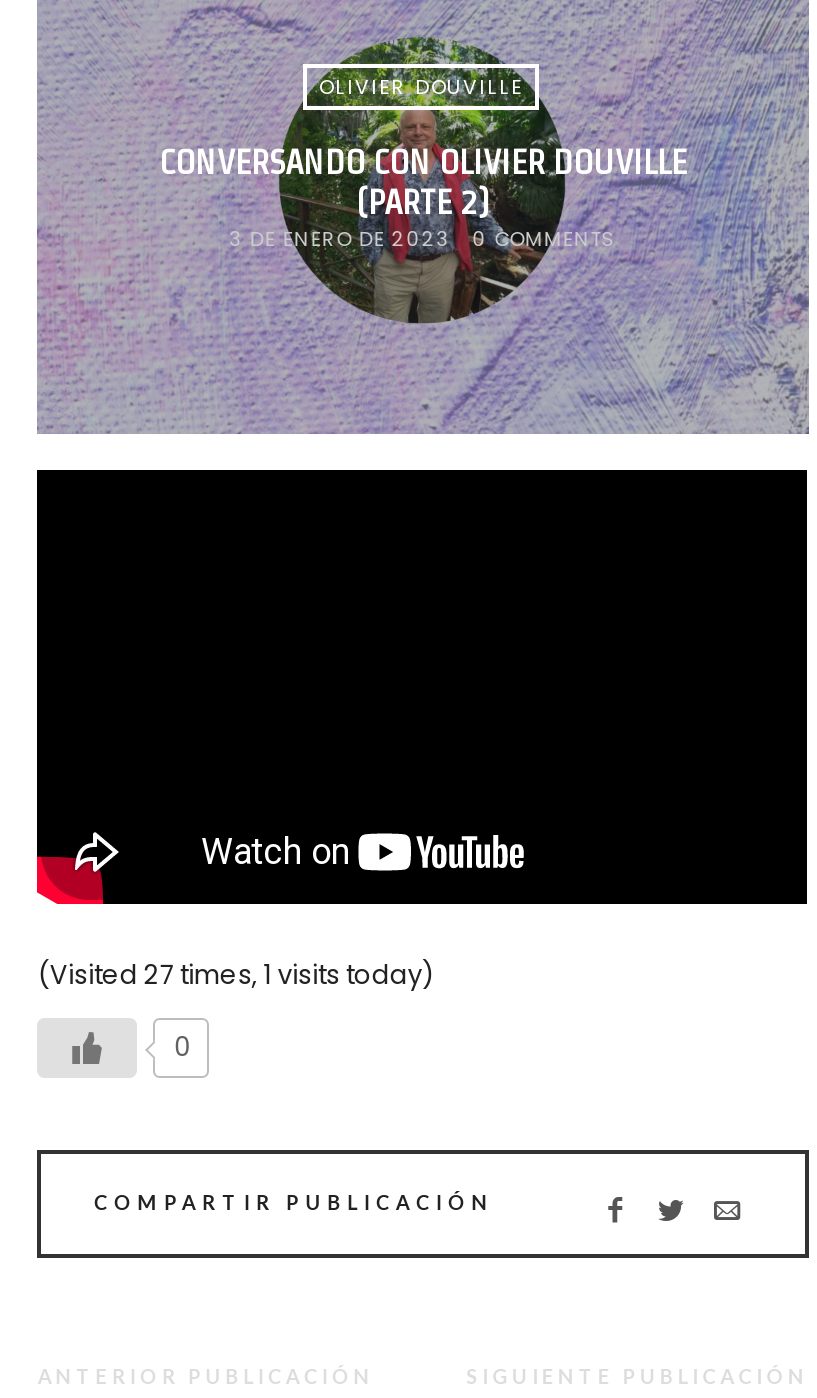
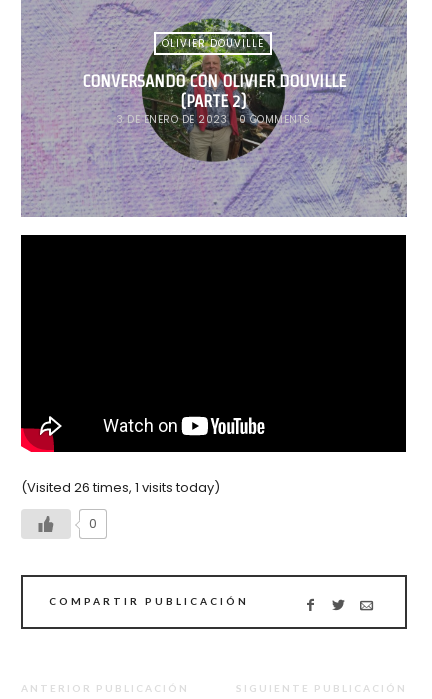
- (Visited 27 times, 1 visits today)
+ (Visited 26 times, 1 visits today)
